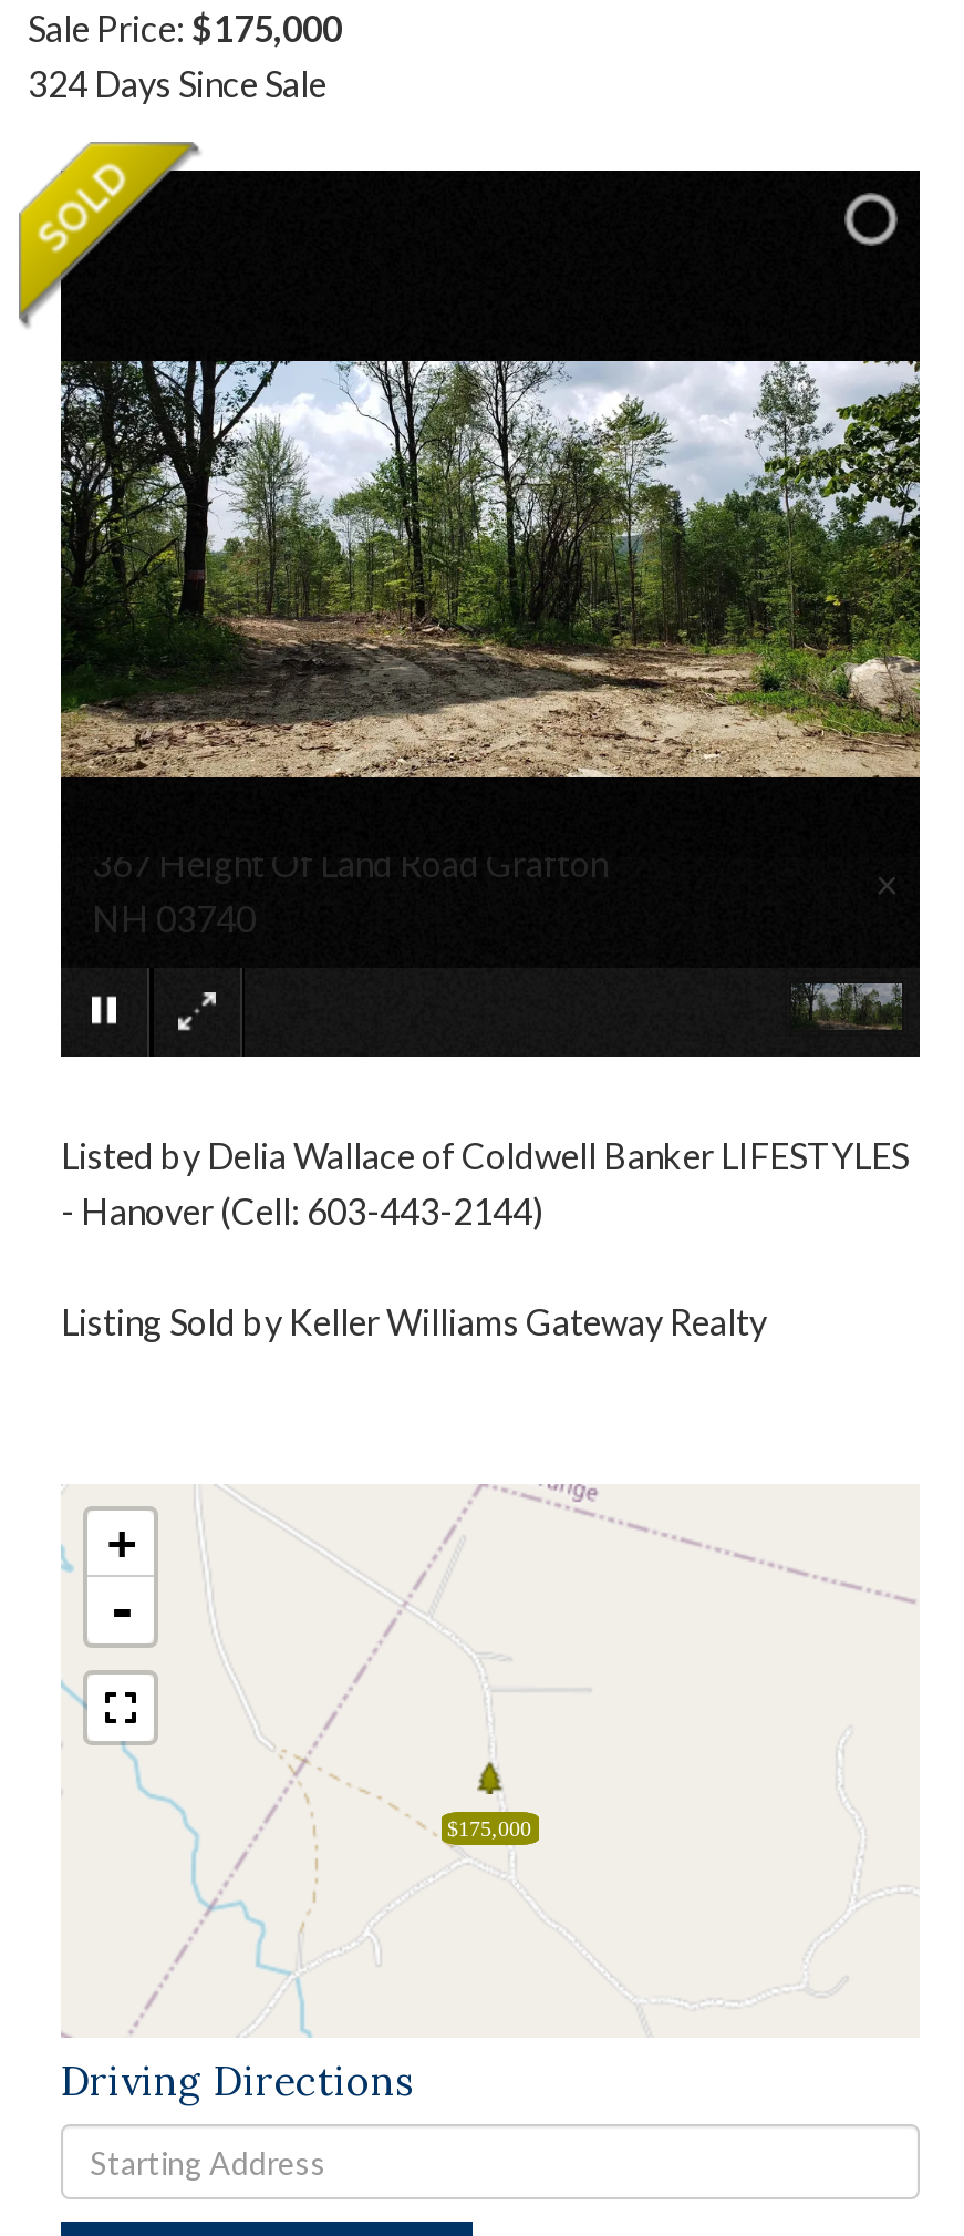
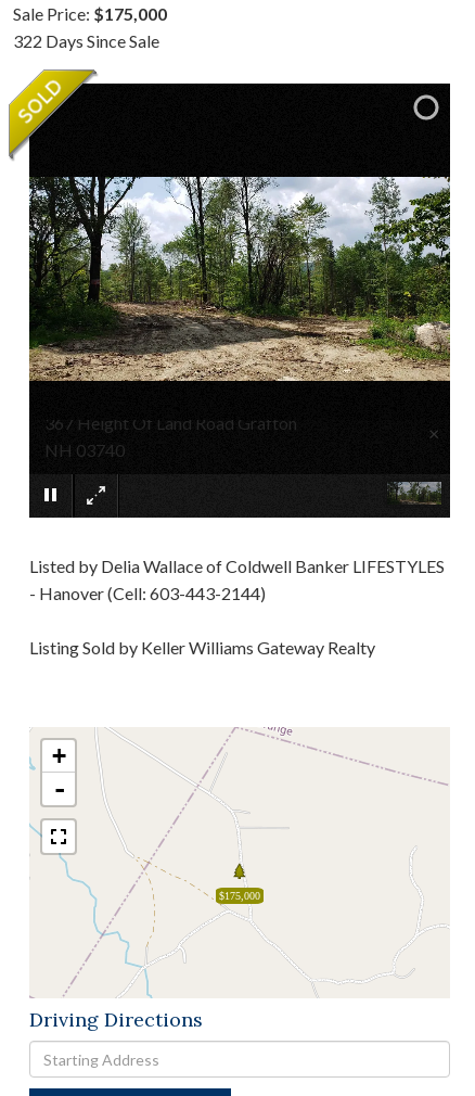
- 324 Days Since Sale
+ 322 Days Since Sale
